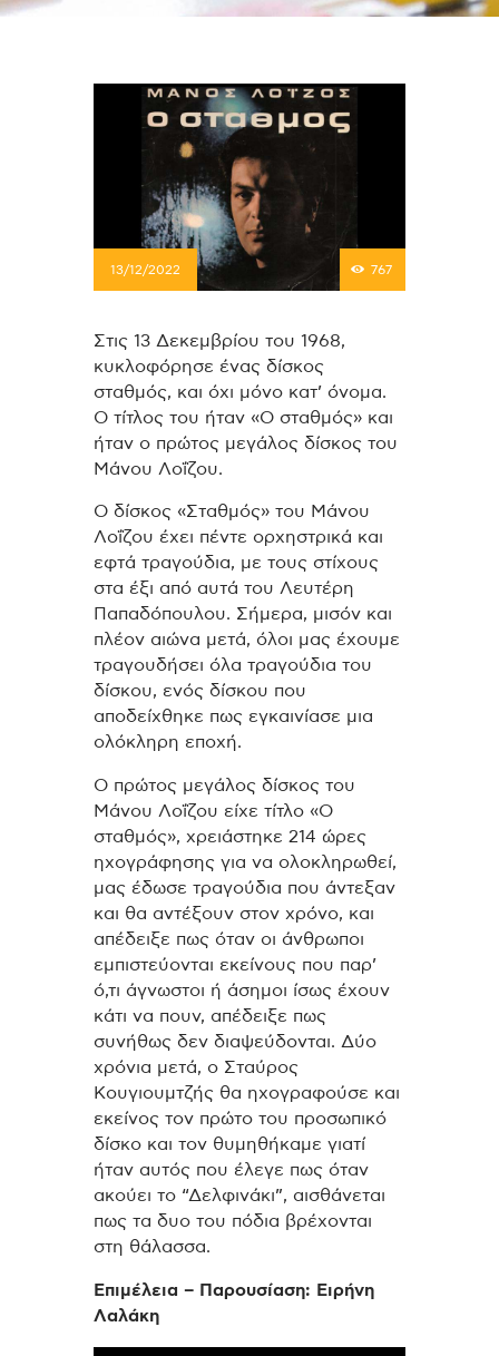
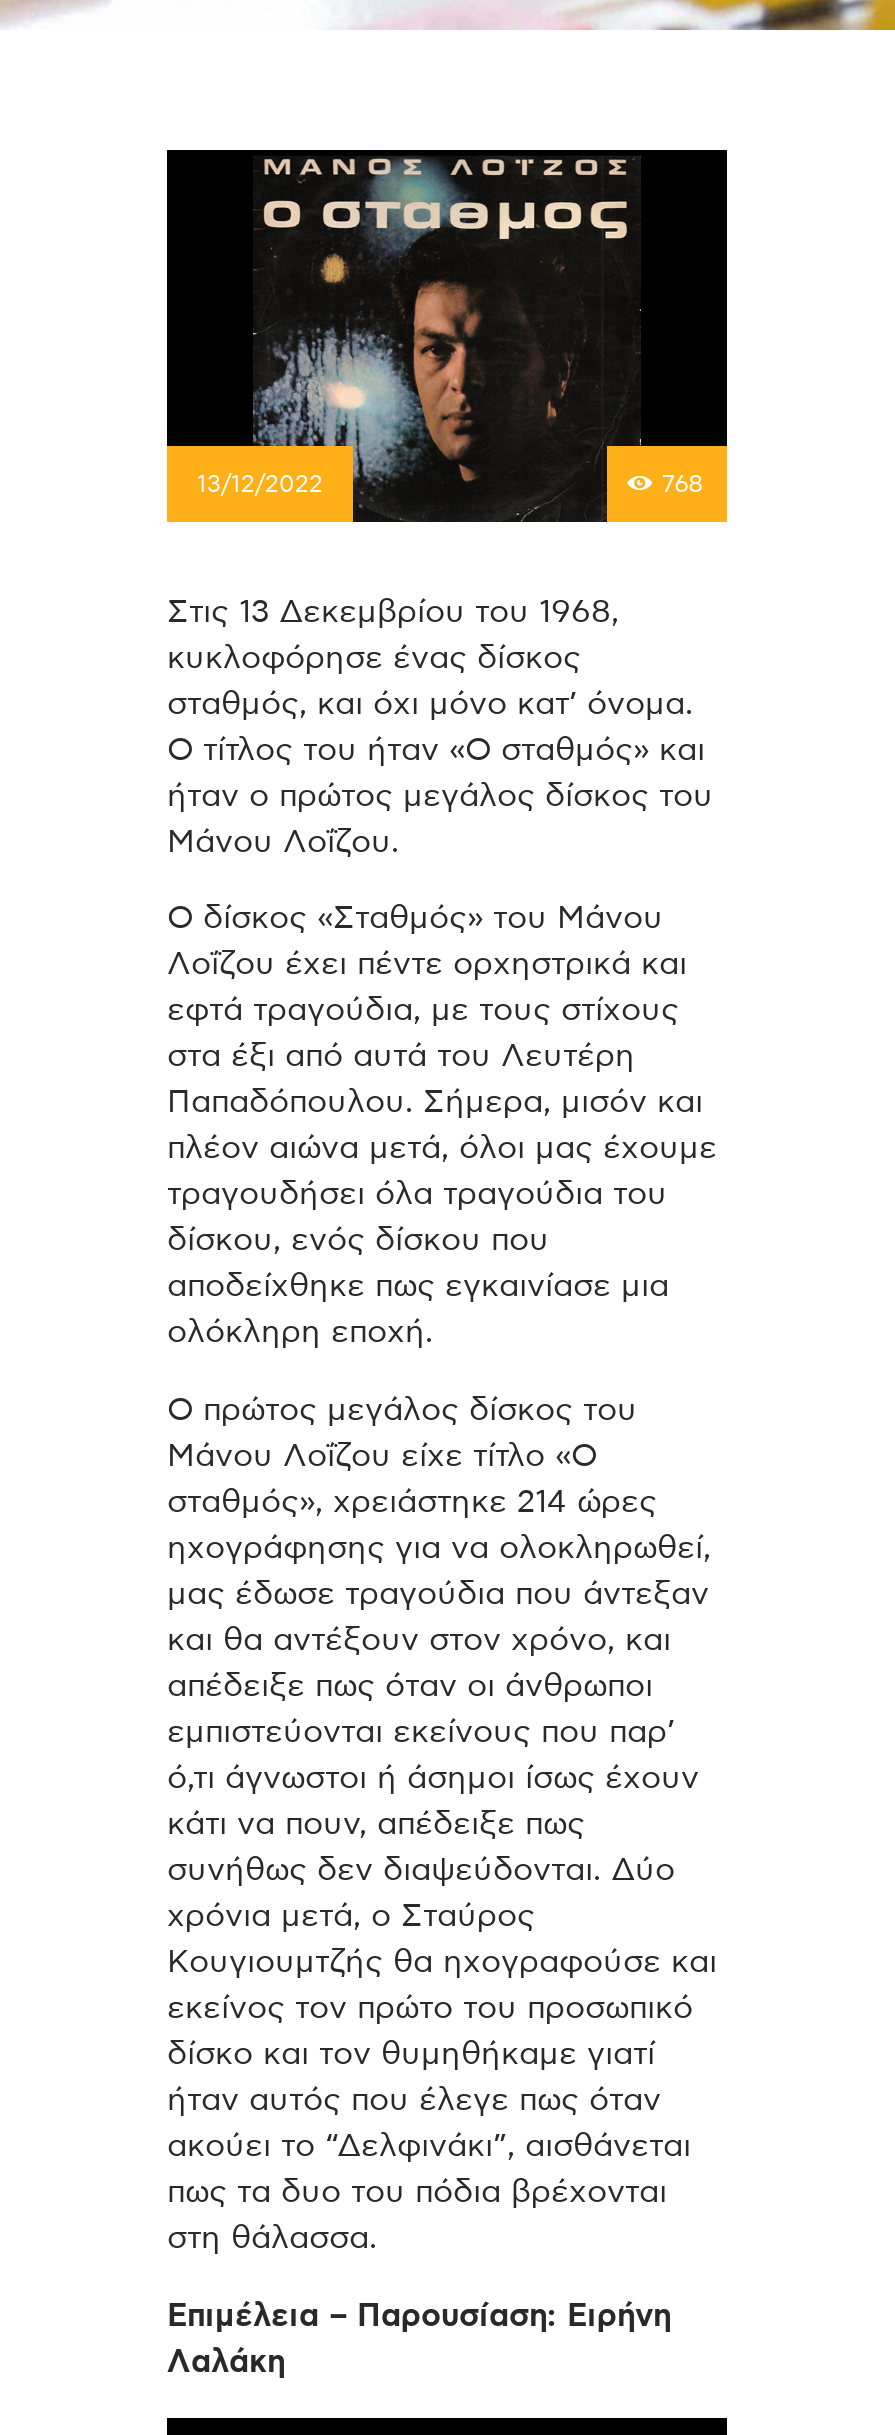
- 767
+ 768
